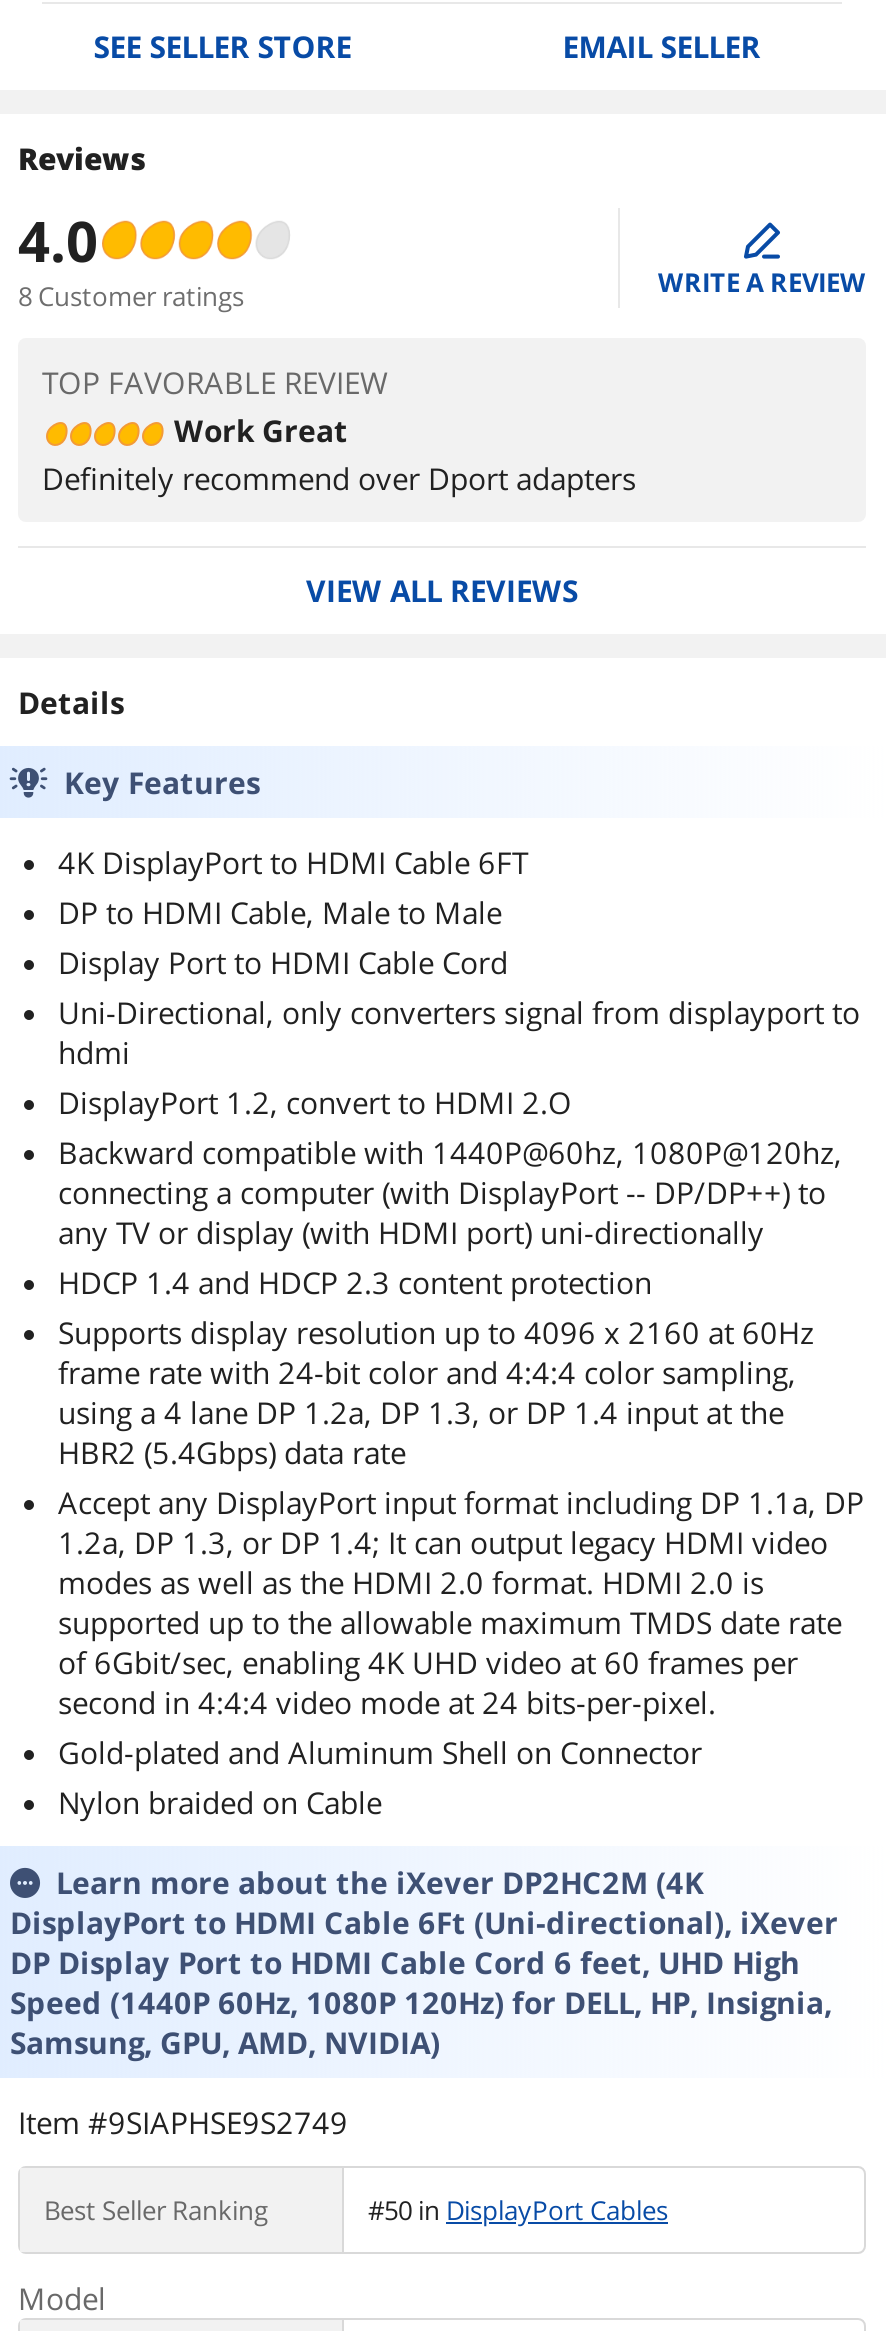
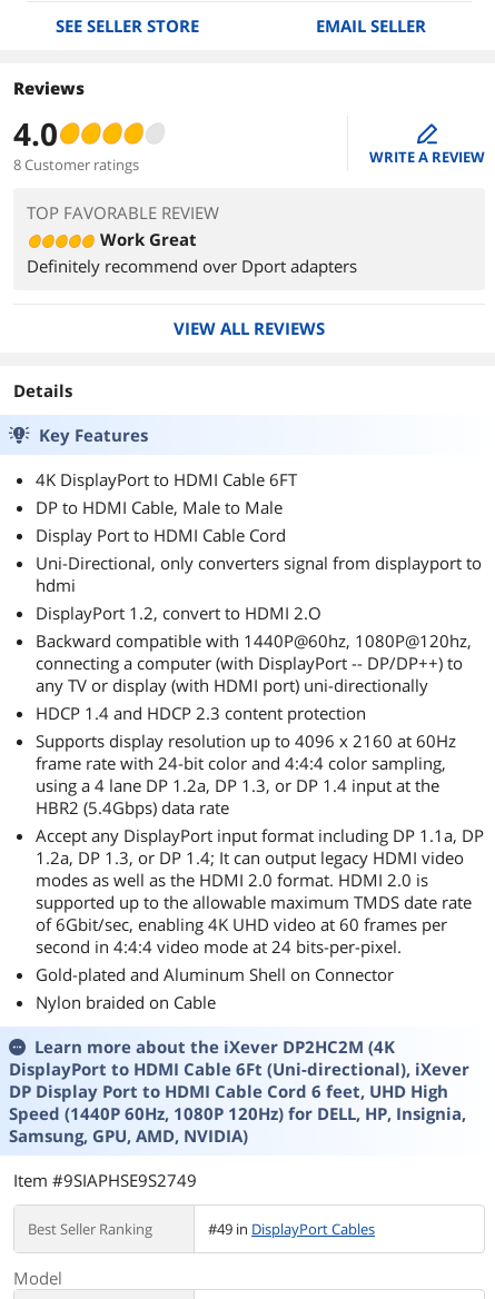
- #50 in DisplayPort Cables
+ #49 in DisplayPort Cables
